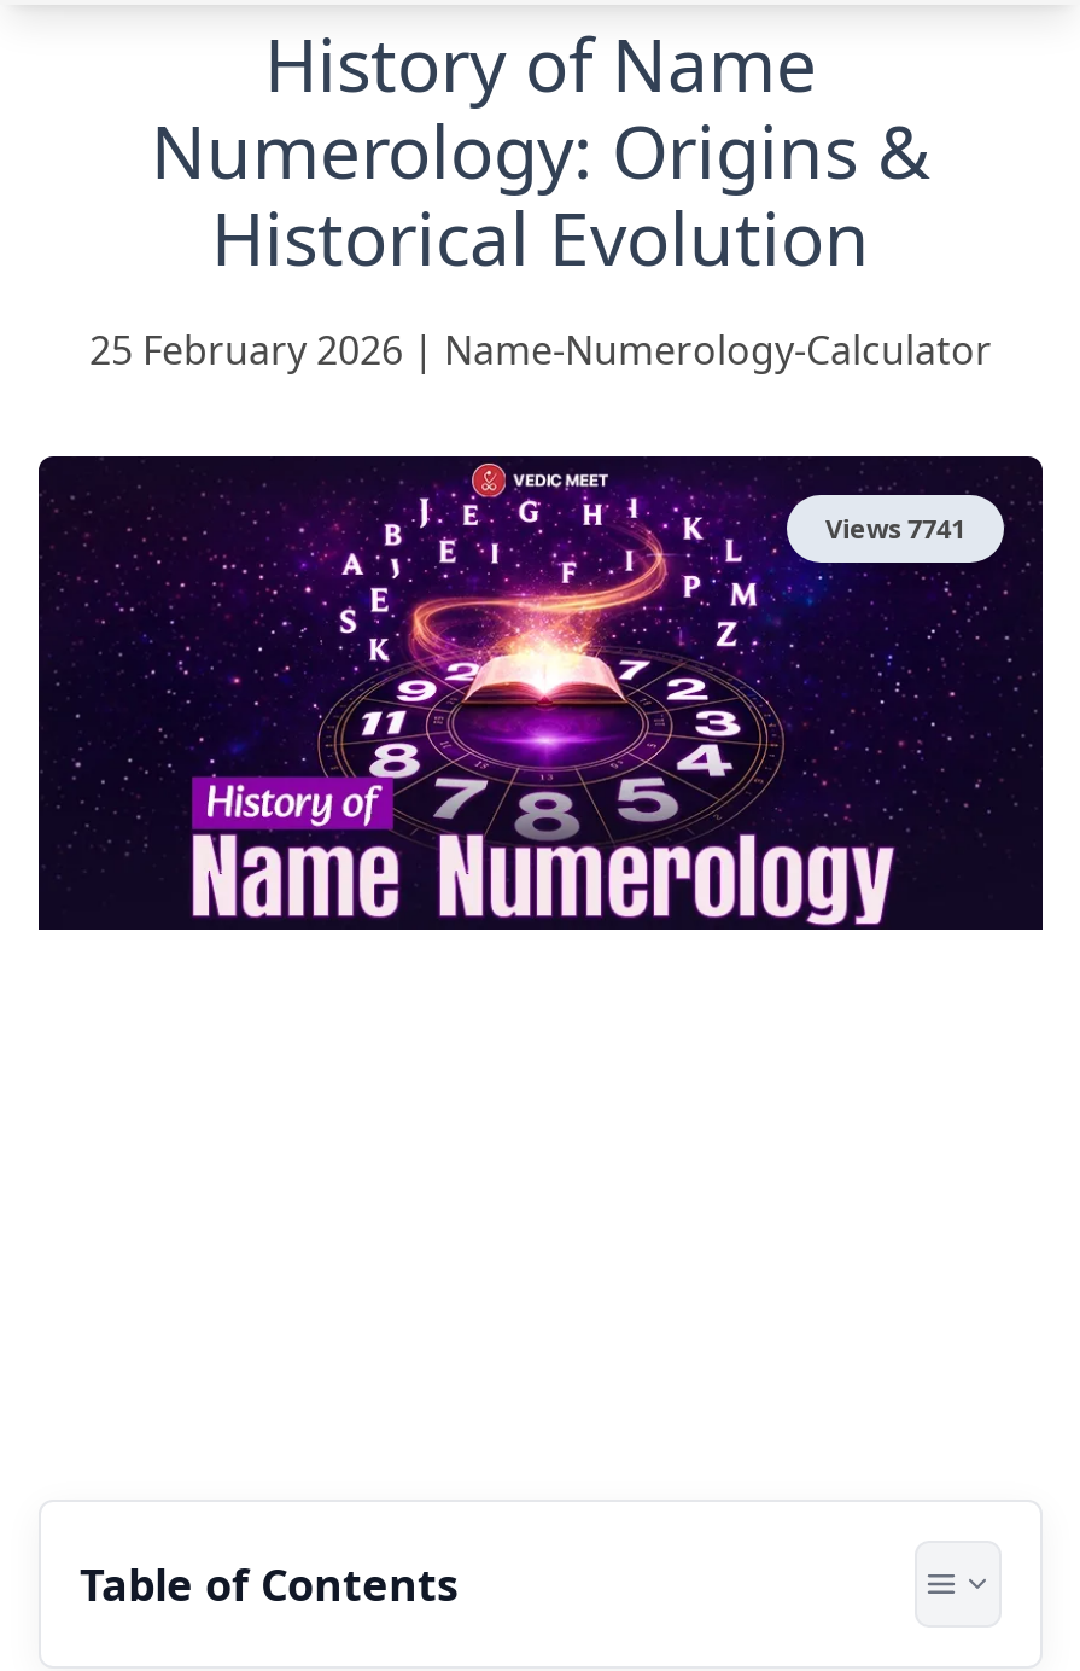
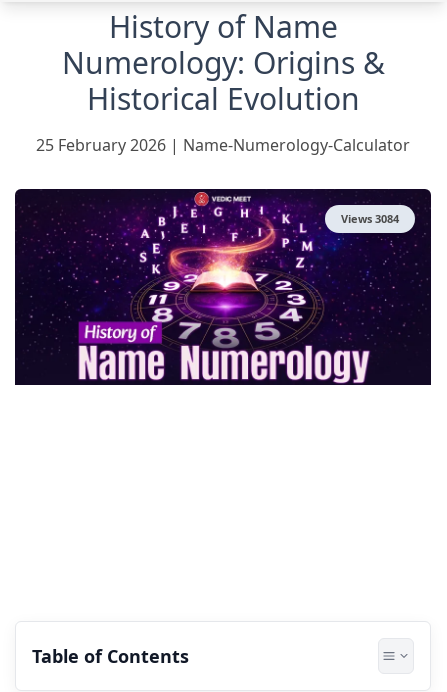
- Views 7741
+ Views 3084
